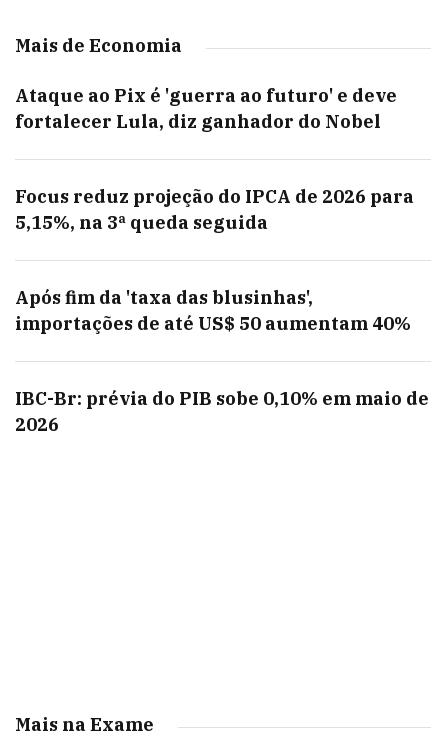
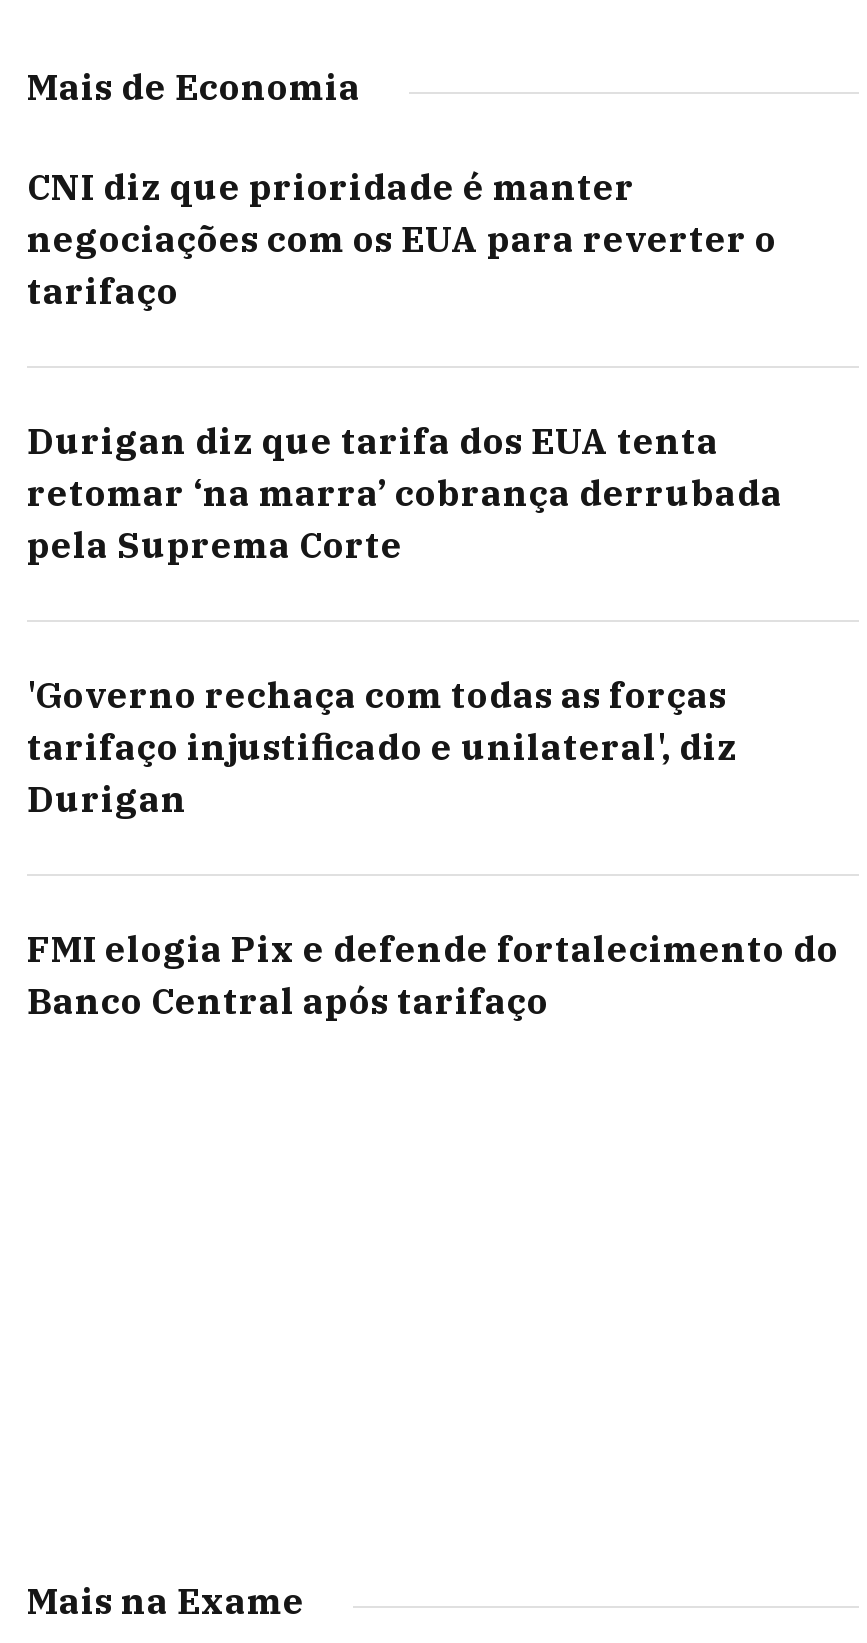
- Ataque ao Pix é 'guerra ao futuro' e deve
- fortalecer Lula, diz ganhador do Nobel
+ CNI diz que prioridade é manter
+ negociações com os EUA para reverter o
+ tarifaço

- Focus reduz projeção do IPCA de 2026 para
- 5,15%, na 3ª queda seguida
+ Durigan diz que tarifa dos EUA tenta
+ retomar ‘na marra’ cobrança derrubada
+ pela Suprema Corte

- Após fim da 'taxa das blusinhas',
- importações de até US$ 50 aumentam 40%
+ 'Governo rechaça com todas as forças
+ tarifaço injustificado e unilateral', diz
+ Durigan

- IBC-Br: prévia do PIB sobe 0,10% em maio de
- 2026
+ FMI elogia Pix e defende fortalecimento do
+ Banco Central após tarifaço
